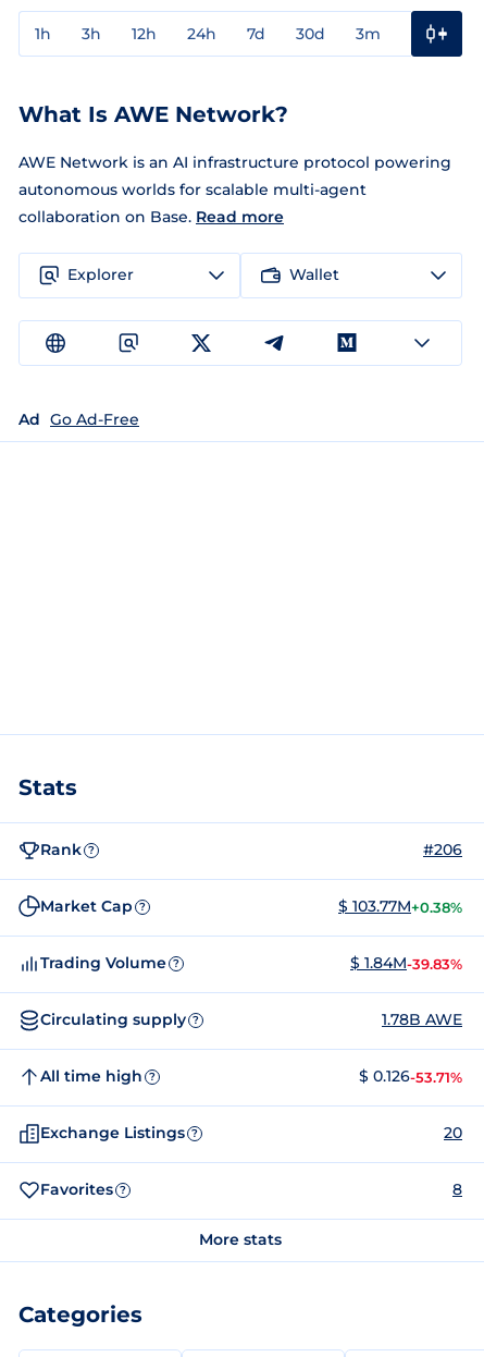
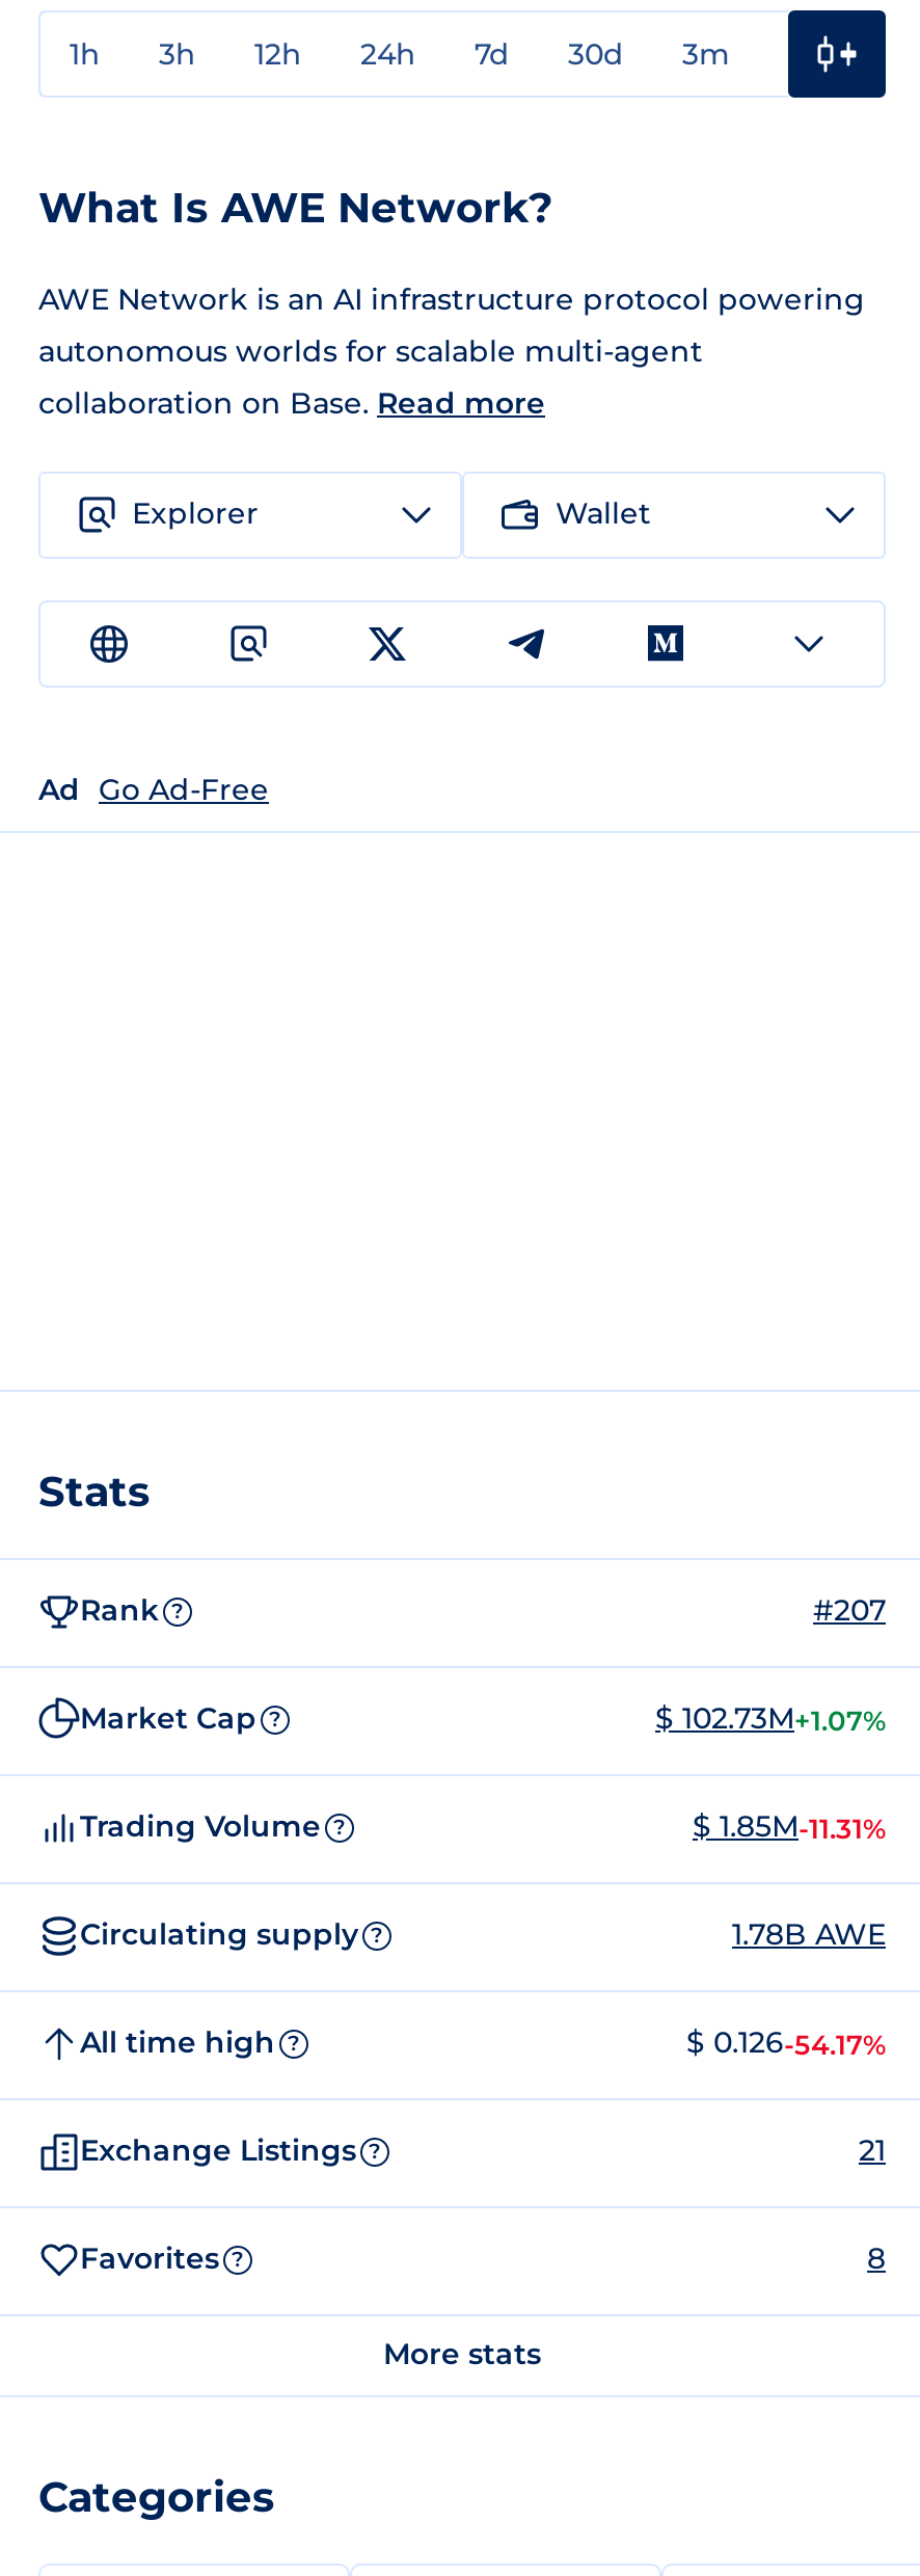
- #206
+ #207

- $ 103.77M+0.38%
+ $ 102.73M+1.07%

- $ 1.84M-39.83%
+ $ 1.85M-11.31%

- $ 0.126-53.71%
+ $ 0.126-54.17%

- 20
+ 21
